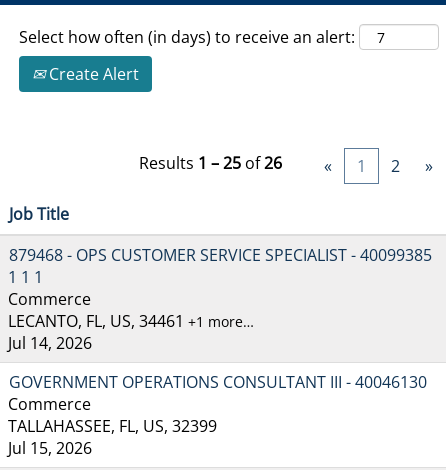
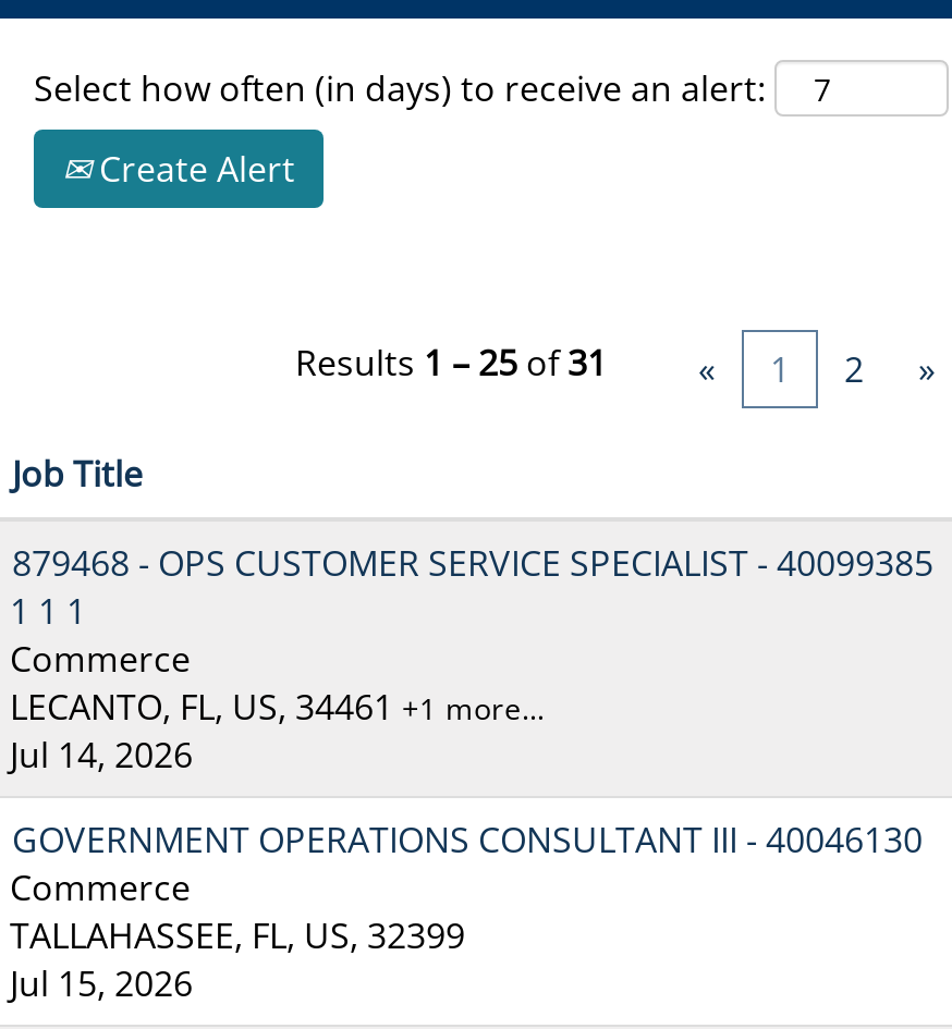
- Results 1 – 25 of26
+ Results 1 – 25 of31
